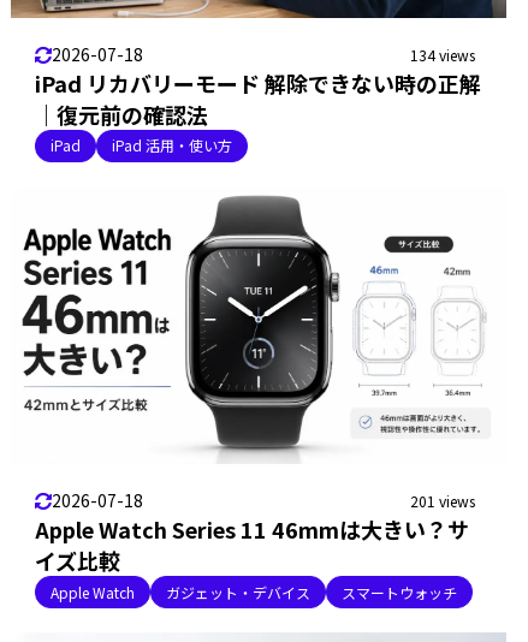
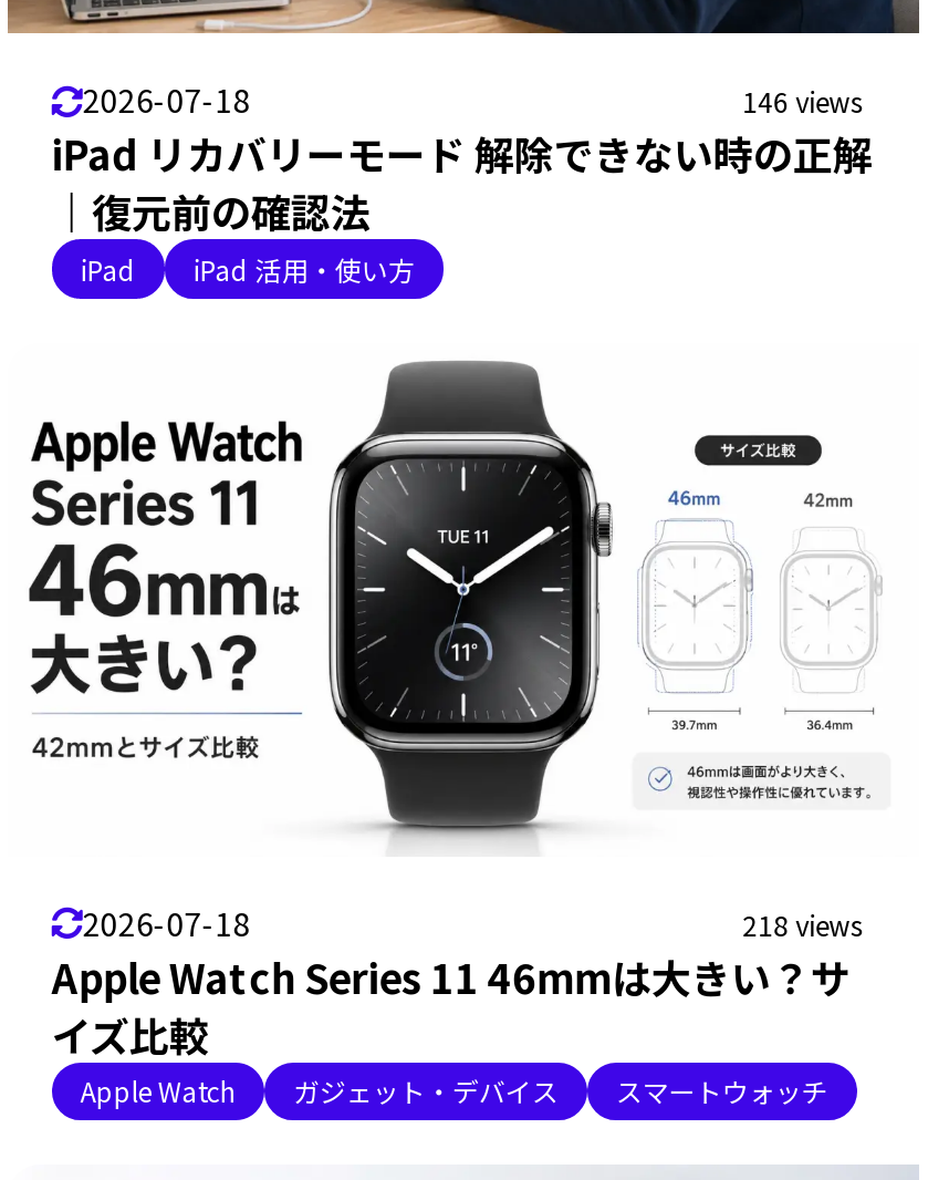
- 134 views
+ 146 views

- 201 views
+ 218 views
